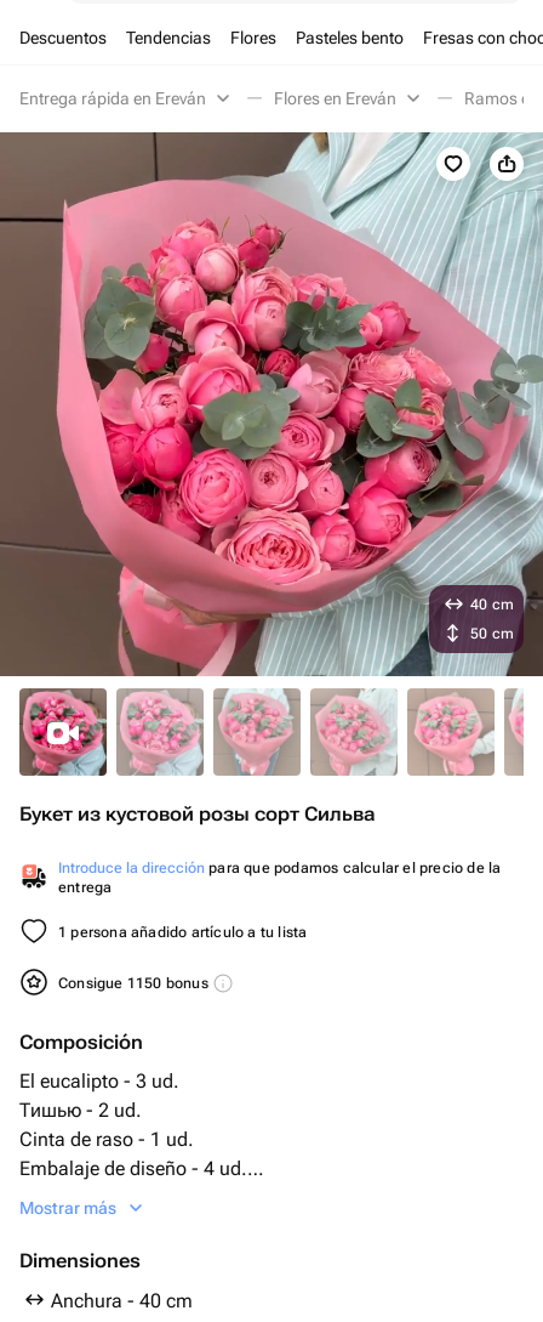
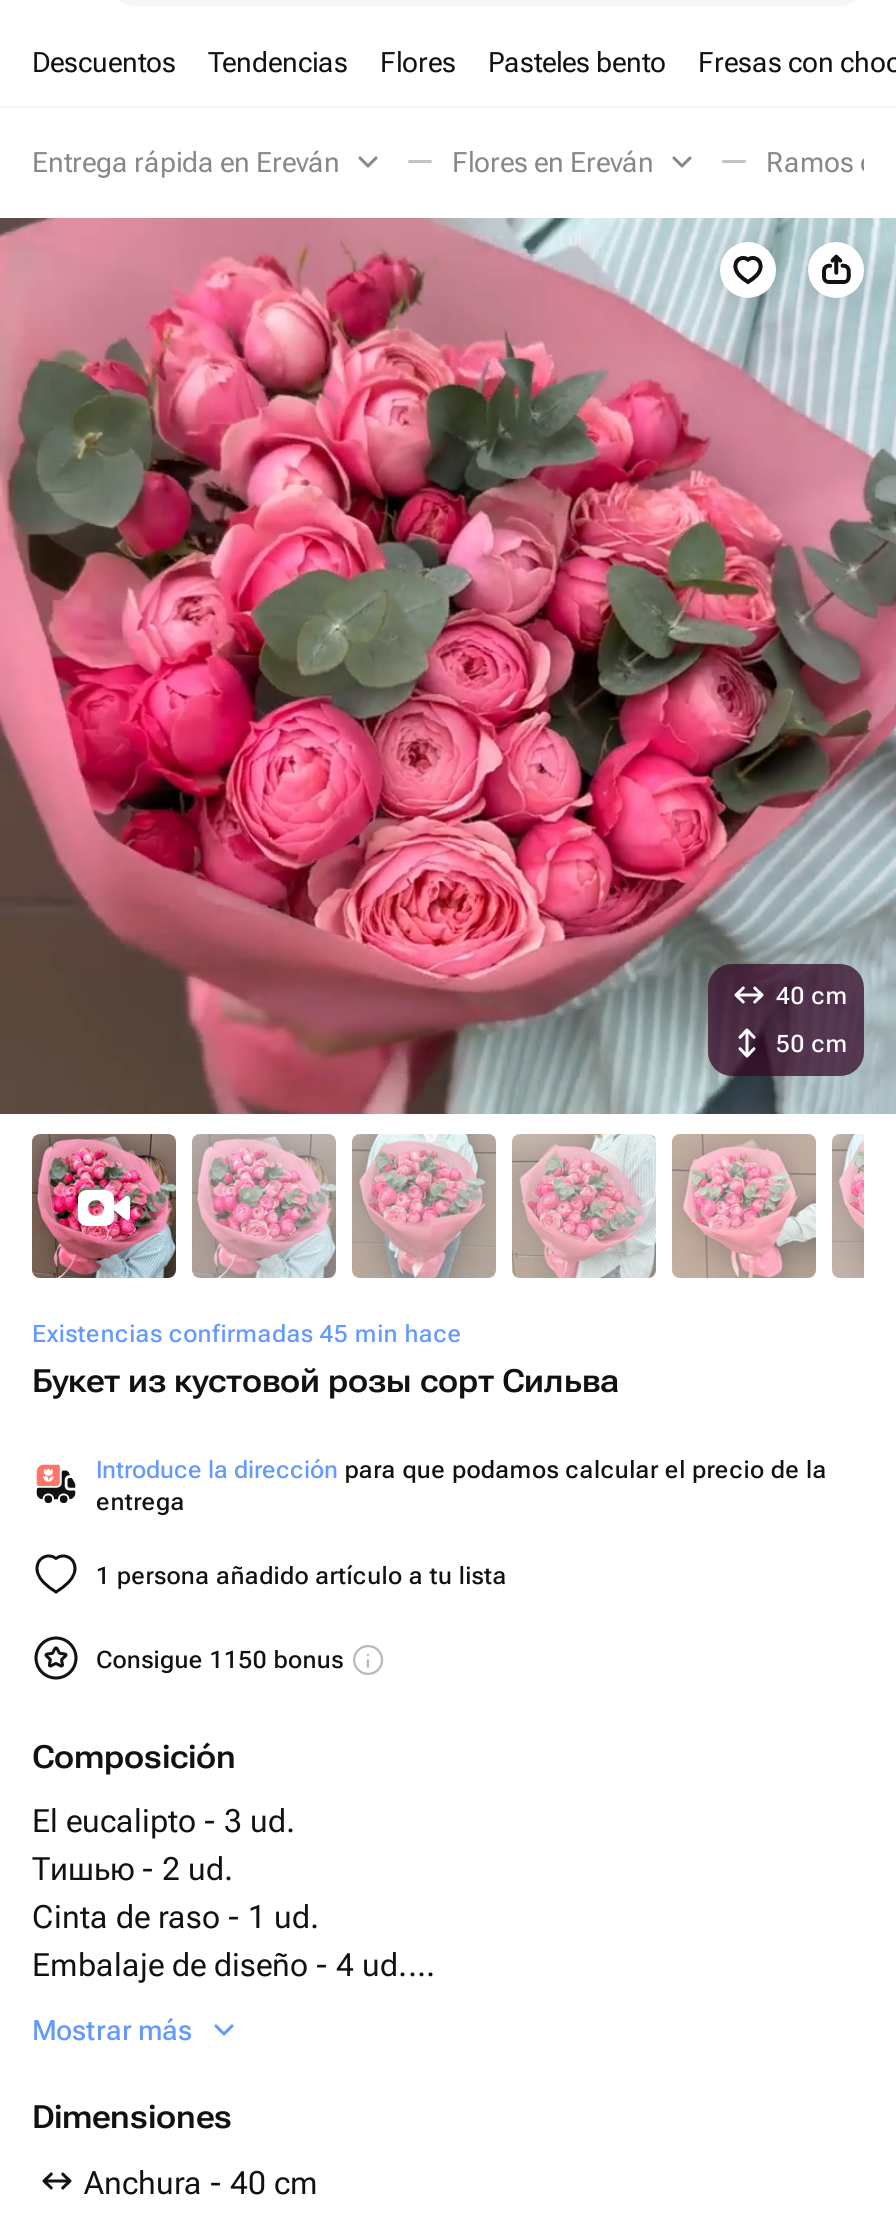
- [image]
+ [image]

+ Existencias confirmadas 45 min hace
